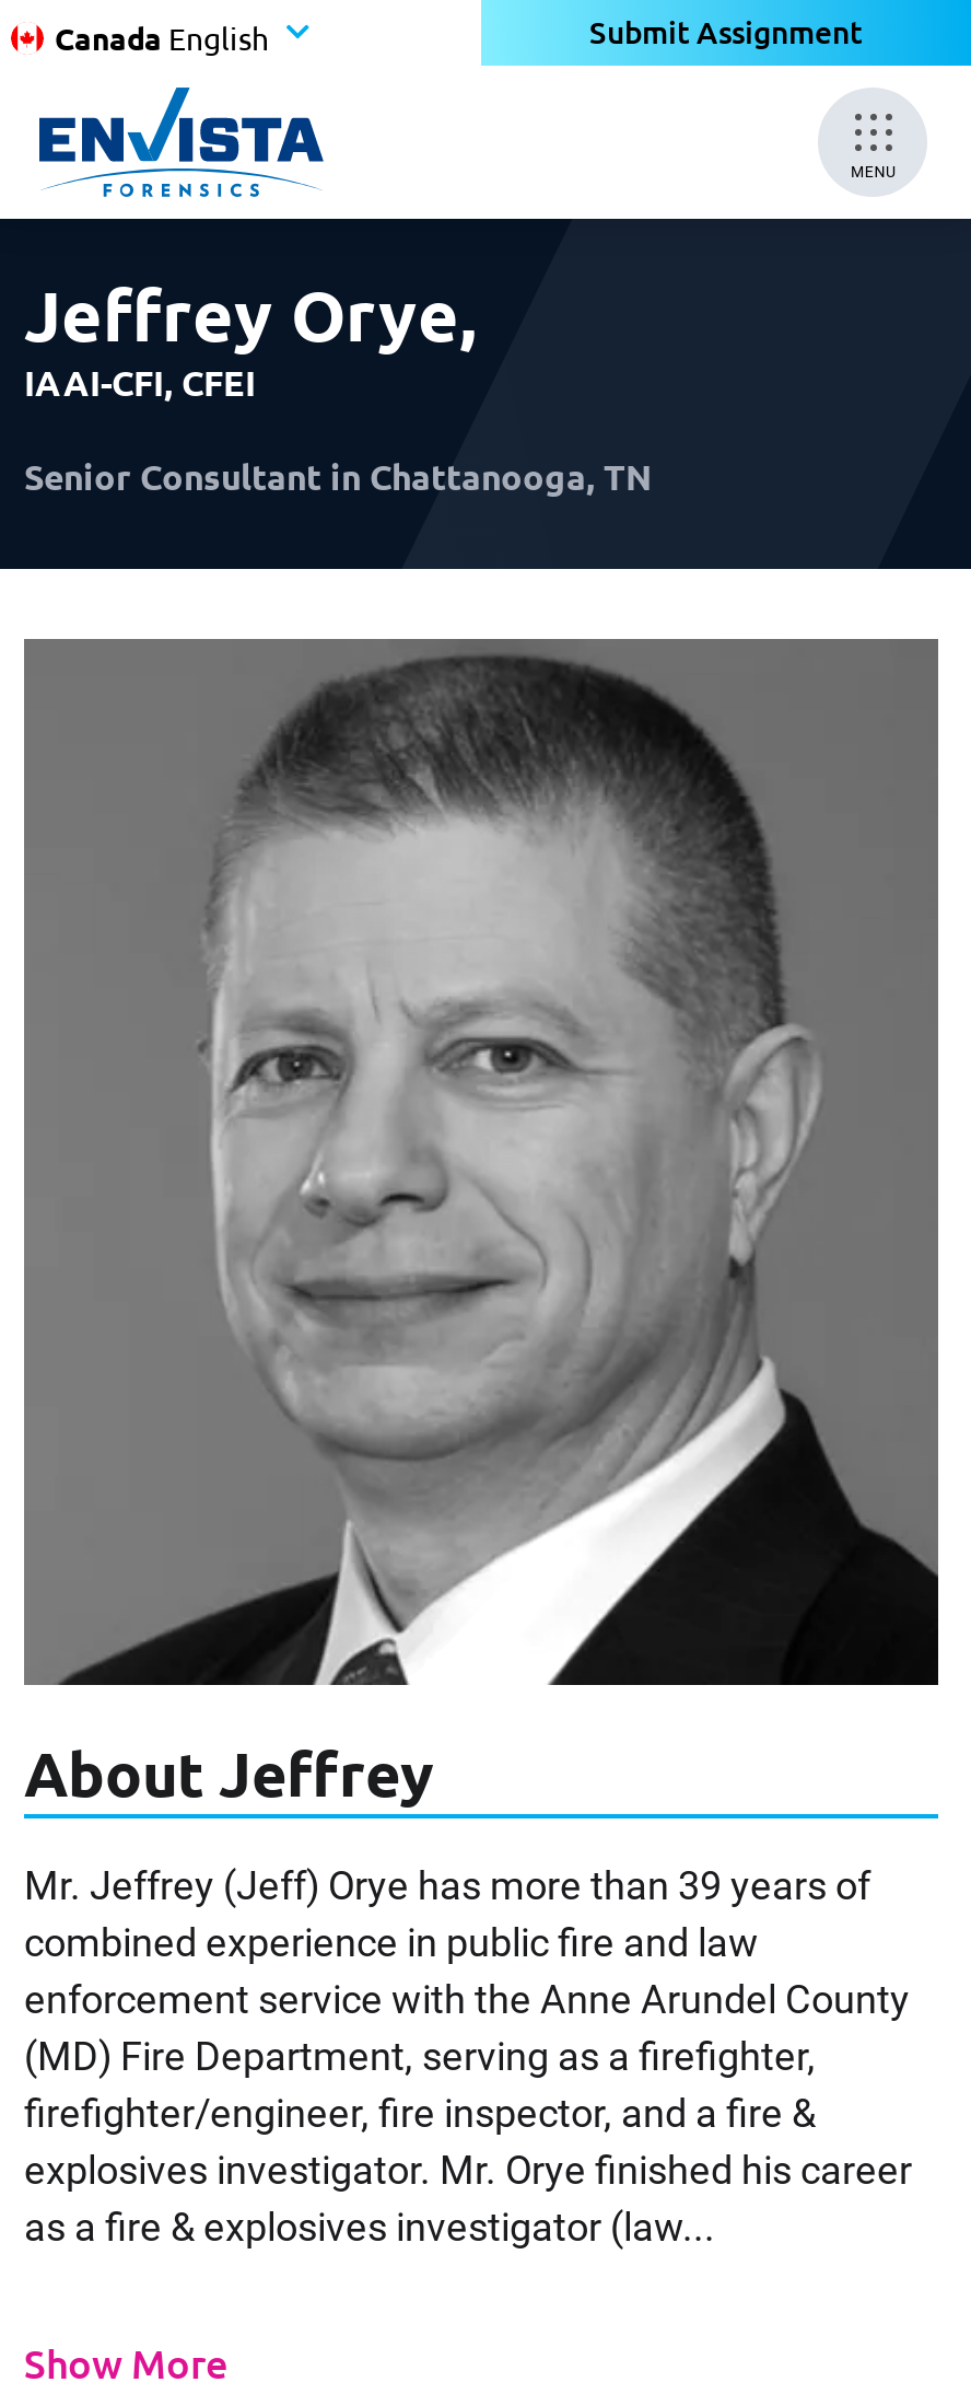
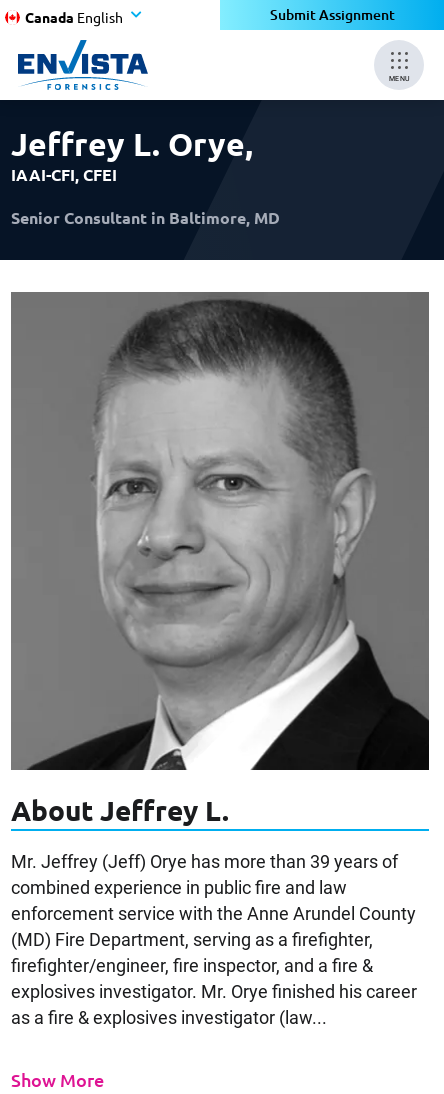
- Jeffrey Orye,
+ Jeffrey L. Orye,

- Senior Consultant in Chattanooga, TN
+ Senior Consultant in Baltimore, MD

- About Jeffrey
+ About Jeffrey L.
